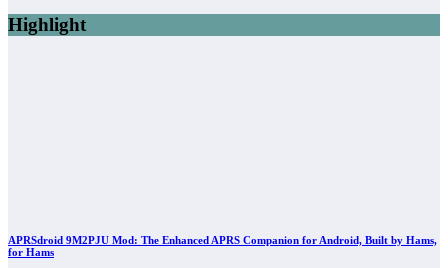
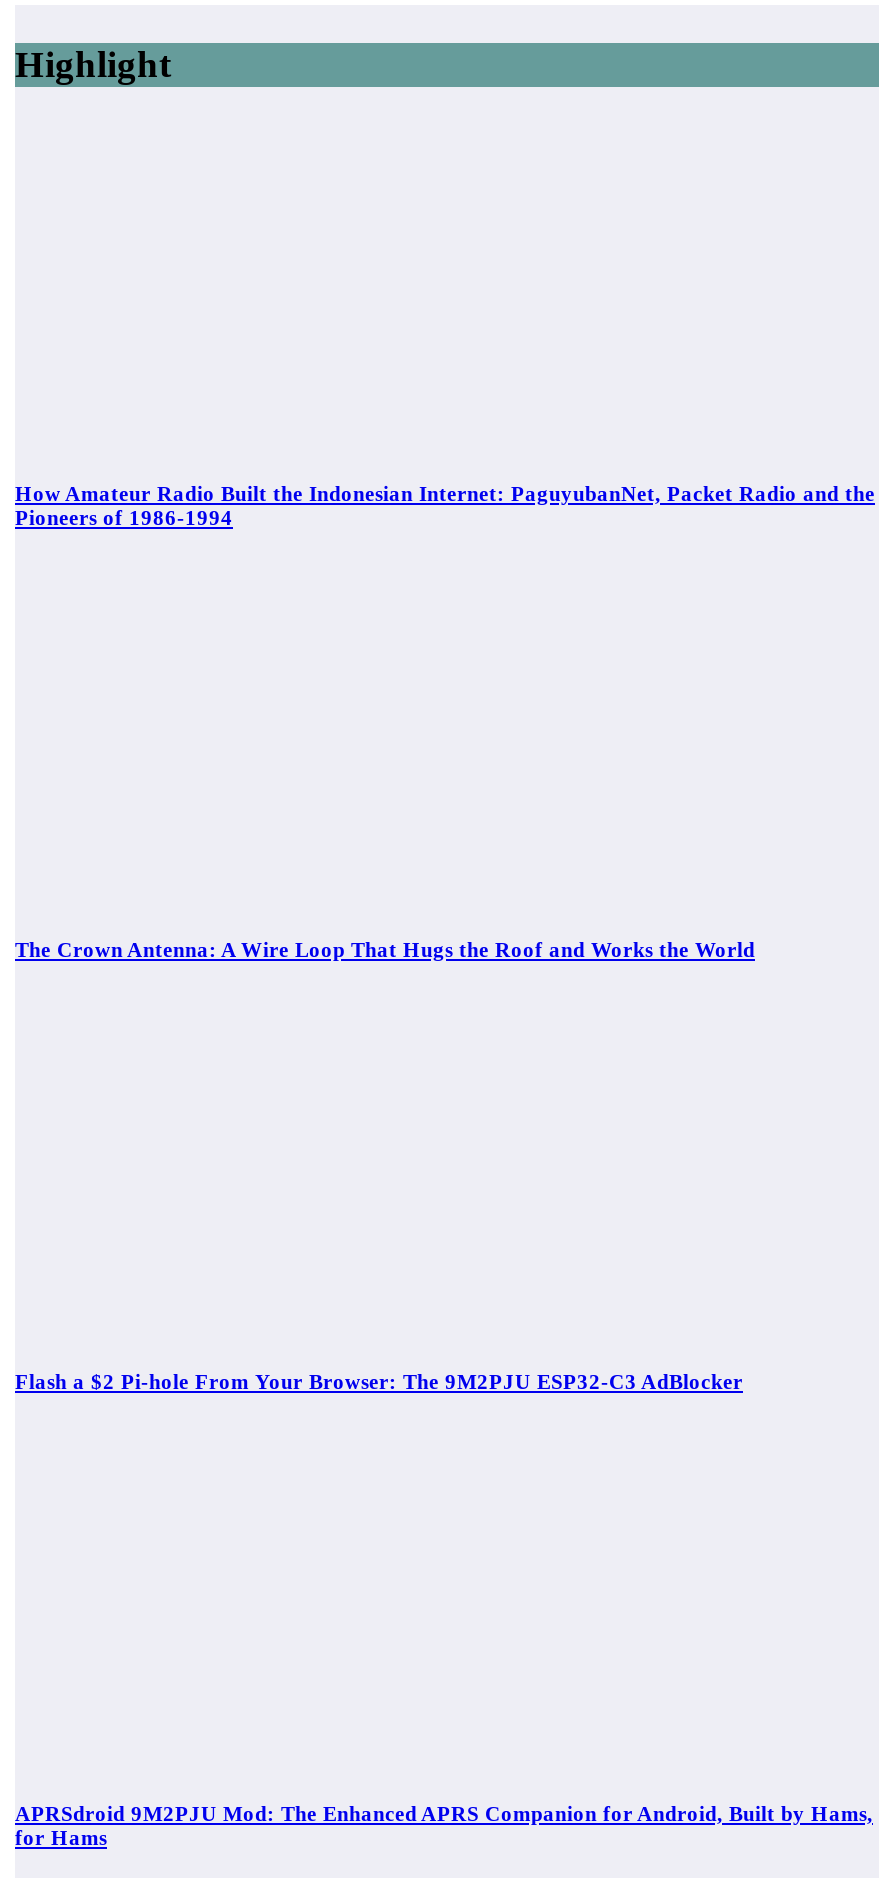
+ How Amateur Radio Built the Indonesian Internet: PaguyubanNet, Packet Radio and the
+ Pioneers of 1986-1994

+ The Crown Antenna: A Wire Loop That Hugs the Roof and Works the World

+ Flash a $2 Pi-hole From Your Browser: The 9M2PJU ESP32-C3 AdBlocker
